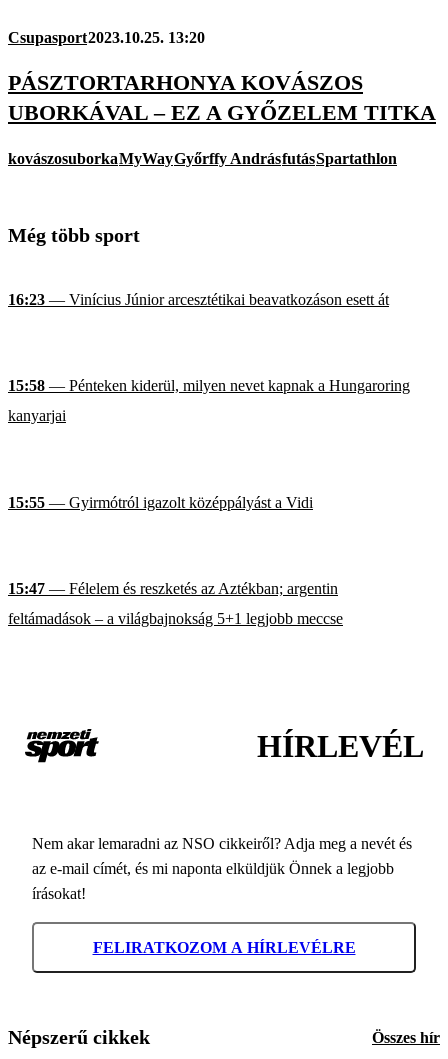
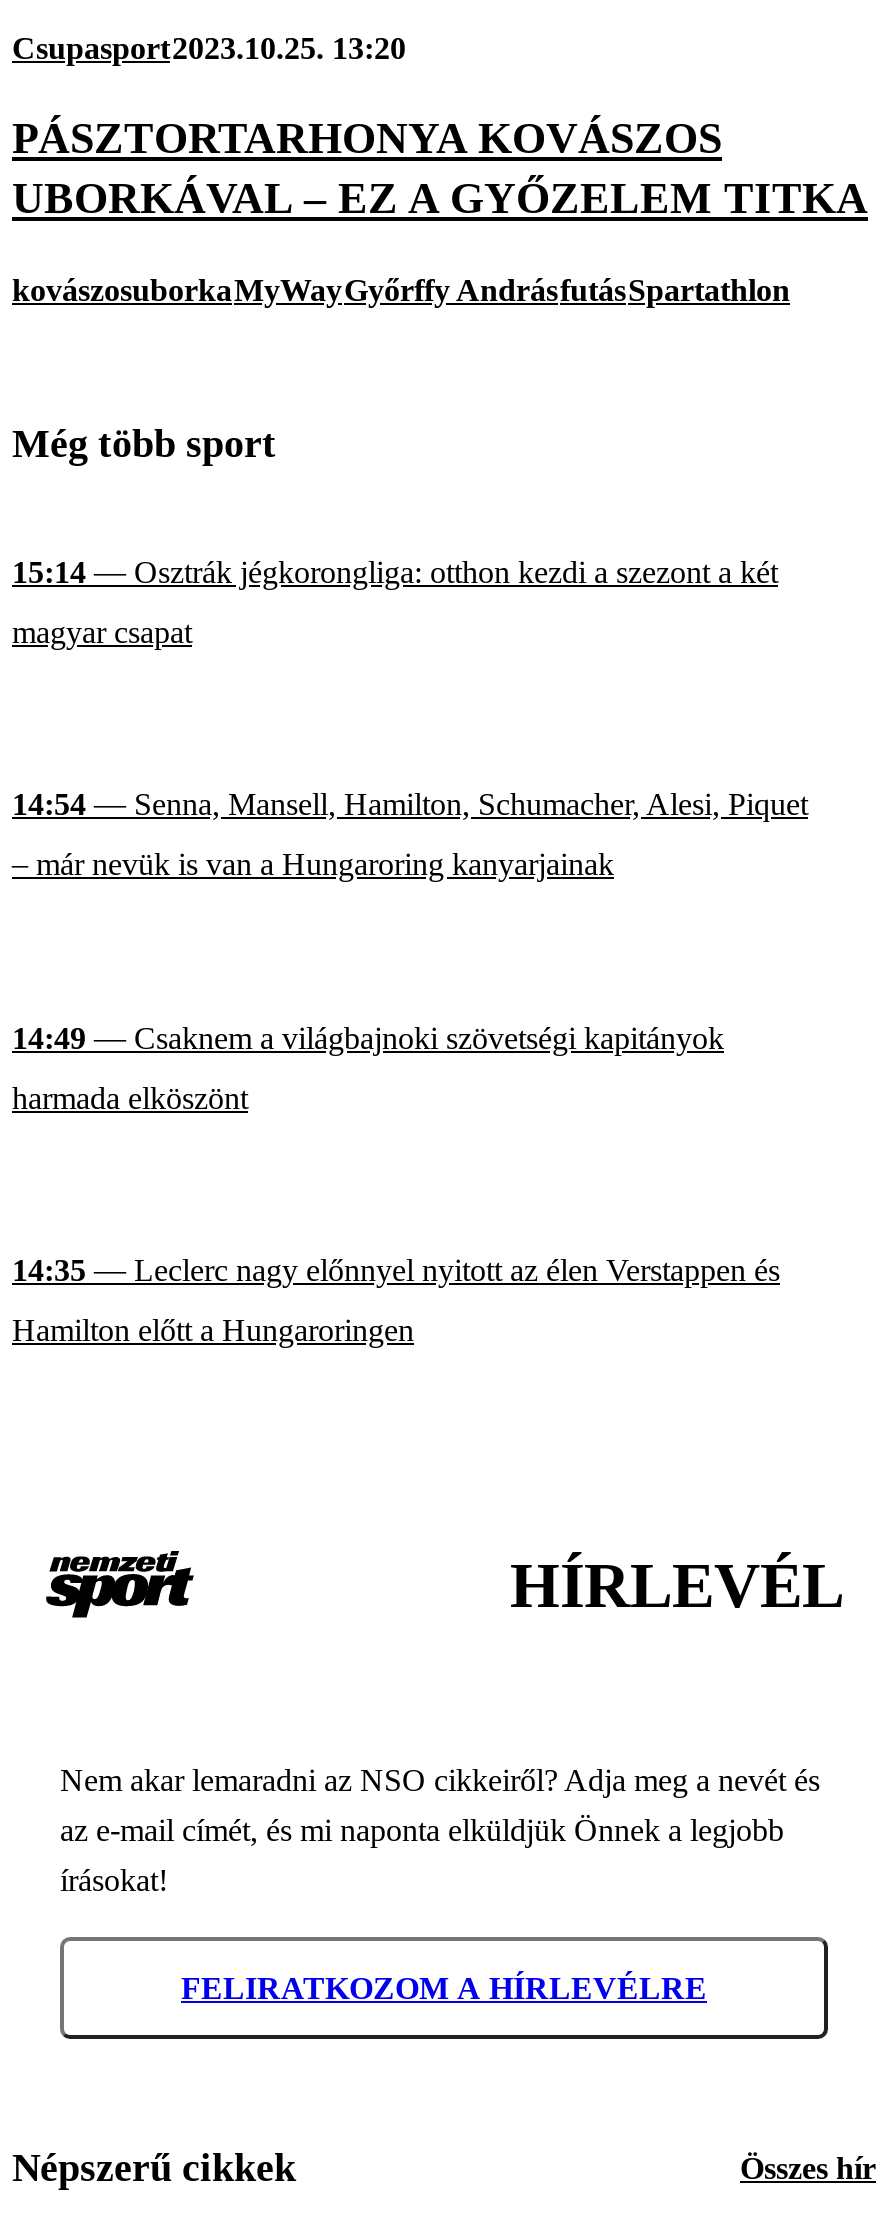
- 16:23 — Vinícius Júnior arcesztétikai beavatkozáson esett át
+ 15:14 — Osztrák jégkorongliga: otthon kezdi a szezont a két
+ magyar csapat

- 15:58 — Pénteken kiderül, milyen nevet kapnak a Hungaroring
- kanyarjai
+ 14:54 — Senna, Mansell, Hamilton, Schumacher, Alesi, Piquet
+ – már nevük is van a Hungaroring kanyarjainak

- 15:55 — Gyirmótról igazolt középpályást a Vidi
+ 14:49 — Csaknem a világbajnoki szövetségi kapitányok
+ harmada elköszönt

- 15:47 — Félelem és reszketés az Aztékban; argentin
- feltámadások – a világbajnokság 5+1 legjobb meccse
+ 14:35 — Leclerc nagy előnnyel nyitott az élen Verstappen és
+ Hamilton előtt a Hungaroringen
